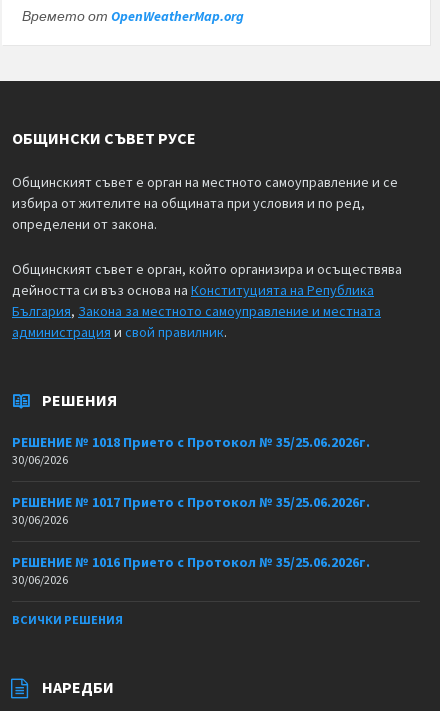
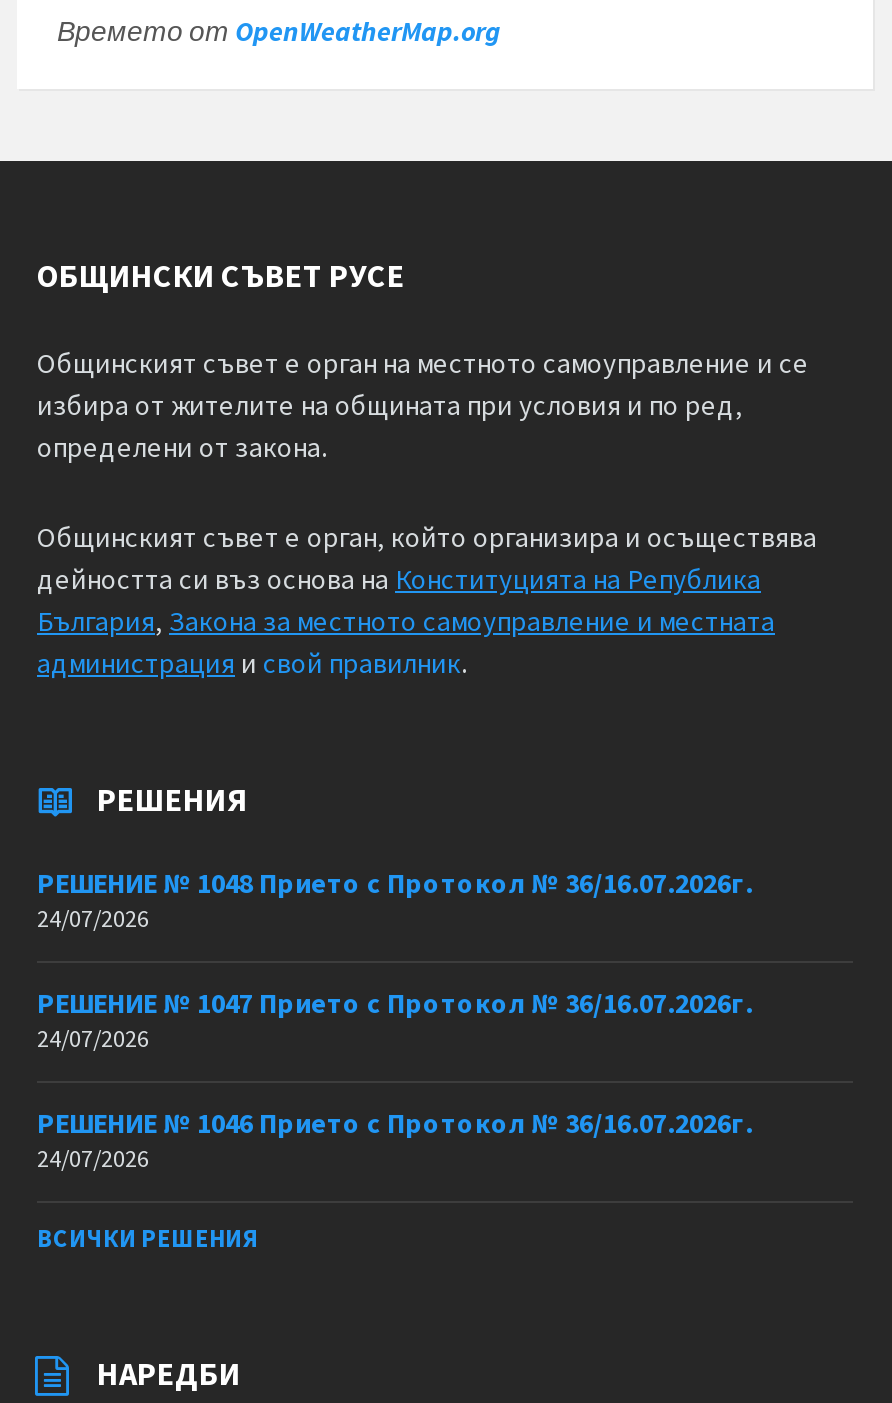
- РЕШЕНИЕ № 1018 Прието с Протокол № 35/25.06.2026г.
+ РЕШЕНИЕ № 1048 Прието с Протокол № 36/16.07.2026г.

- 30/06/2026
+ 24/07/2026

- РЕШЕНИЕ № 1017 Прието с Протокол № 35/25.06.2026г.
+ РЕШЕНИЕ № 1047 Прието с Протокол № 36/16.07.2026г.

- 30/06/2026
+ 24/07/2026

- РЕШЕНИЕ № 1016 Прието с Протокол № 35/25.06.2026г.
+ РЕШЕНИЕ № 1046 Прието с Протокол № 36/16.07.2026г.

- 30/06/2026
+ 24/07/2026
